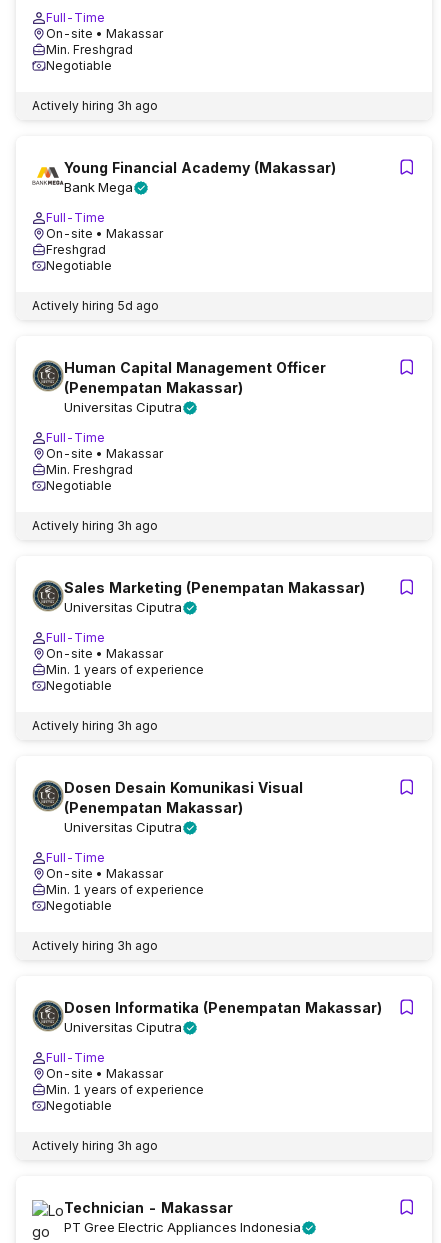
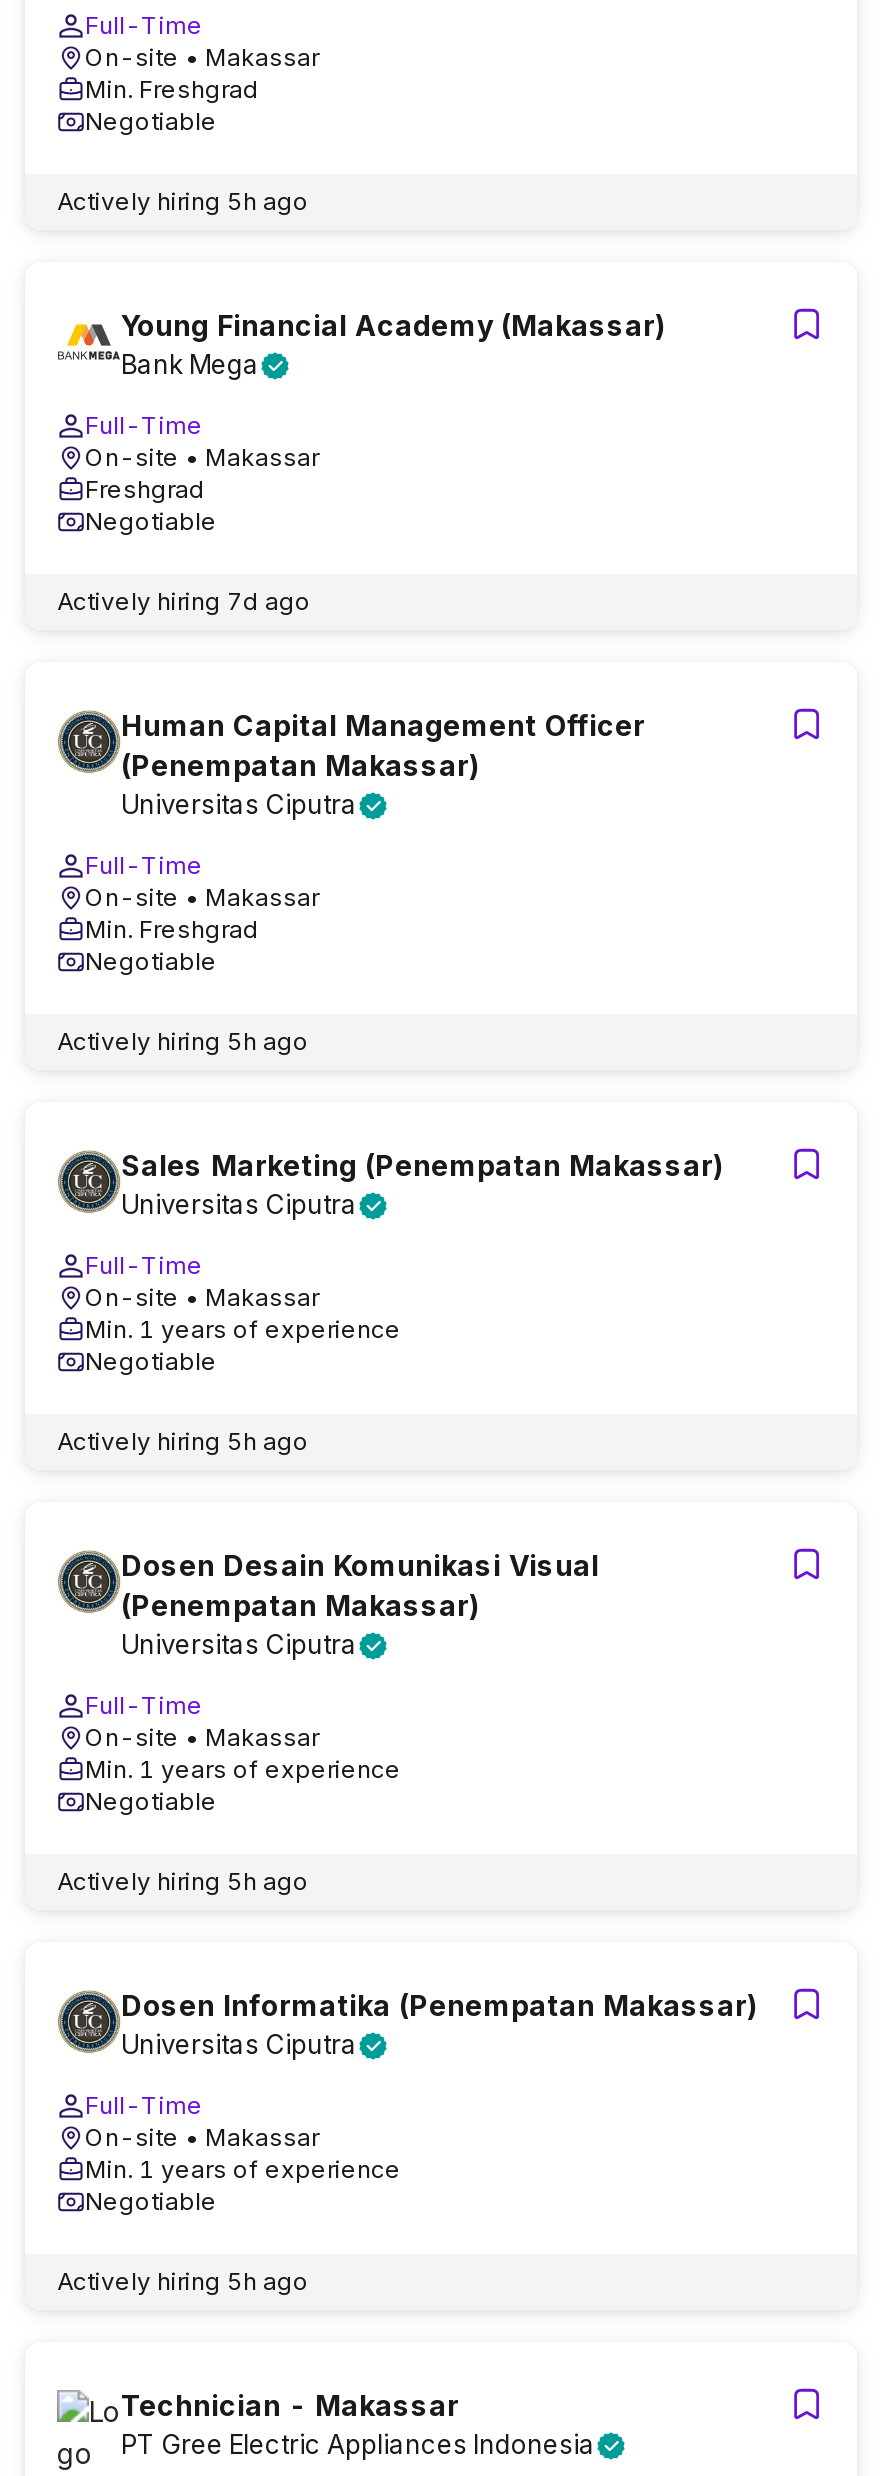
- Actively hiring 3h ago
+ Actively hiring 5h ago

- Actively hiring 5d ago
+ Actively hiring 7d ago

- Actively hiring 3h ago
+ Actively hiring 5h ago

- Actively hiring 3h ago
+ Actively hiring 5h ago

- Actively hiring 3h ago
+ Actively hiring 5h ago

- Actively hiring 3h ago
+ Actively hiring 5h ago
